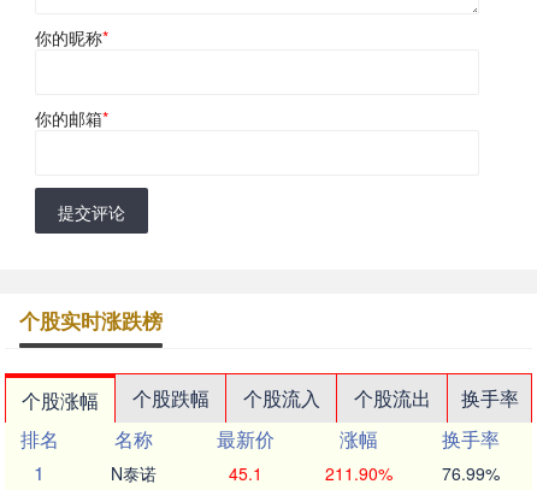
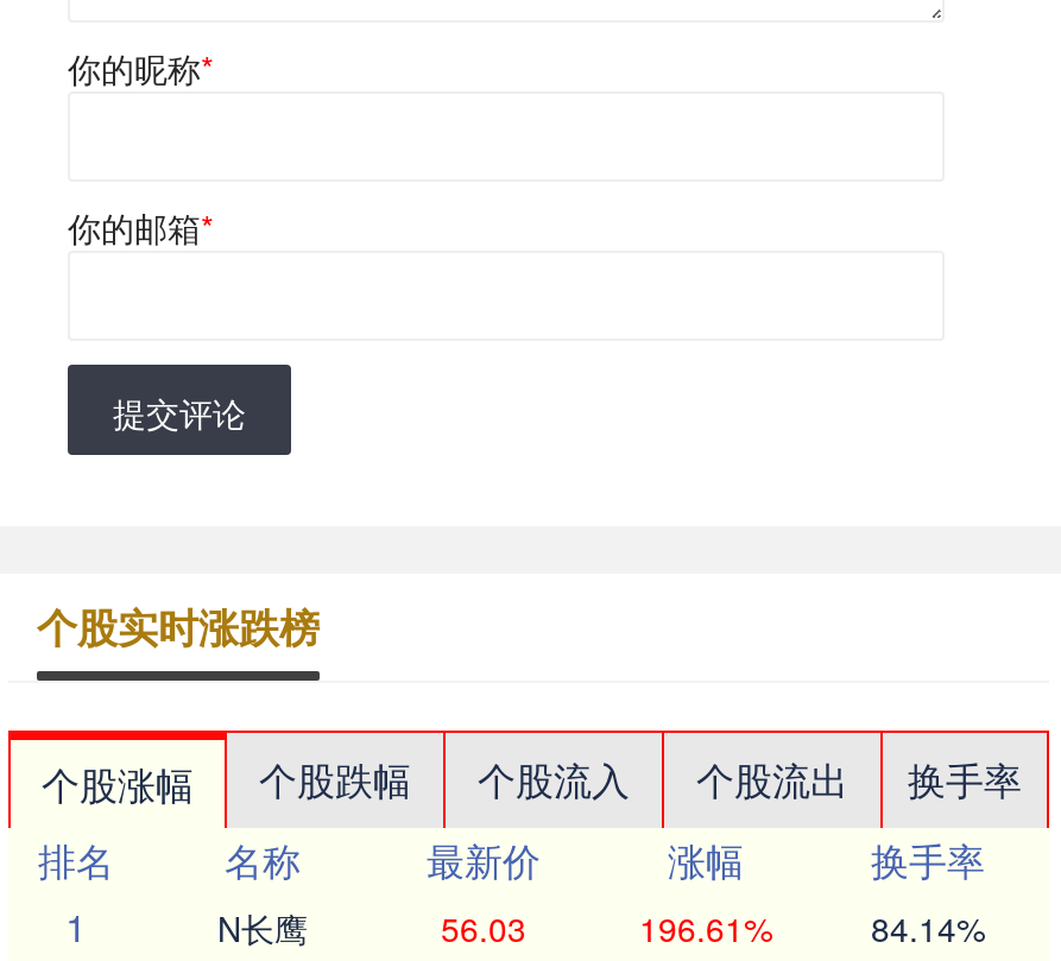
- N泰诺
+ N长鹰

- 45.1
+ 56.03

- 211.90%
+ 196.61%

- 76.99%
+ 84.14%
